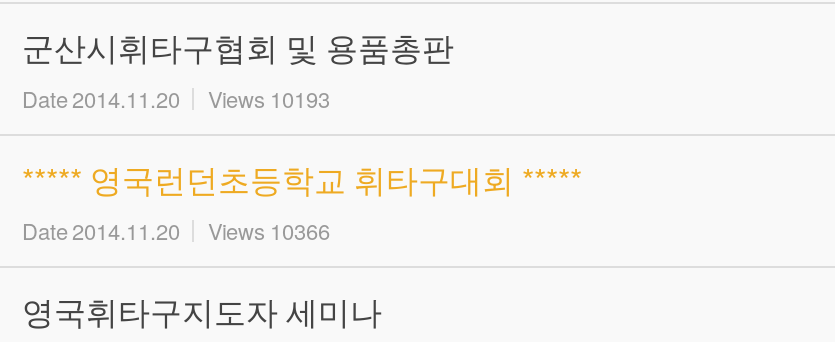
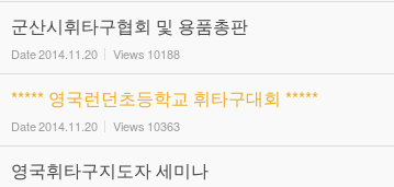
- Date 2014.11.20 Views 10193
+ Date 2014.11.20 Views 10188

- Date 2014.11.20 Views 10366
+ Date 2014.11.20 Views 10363
